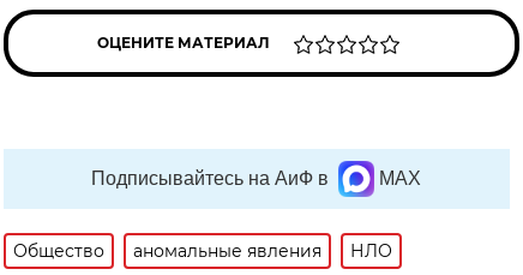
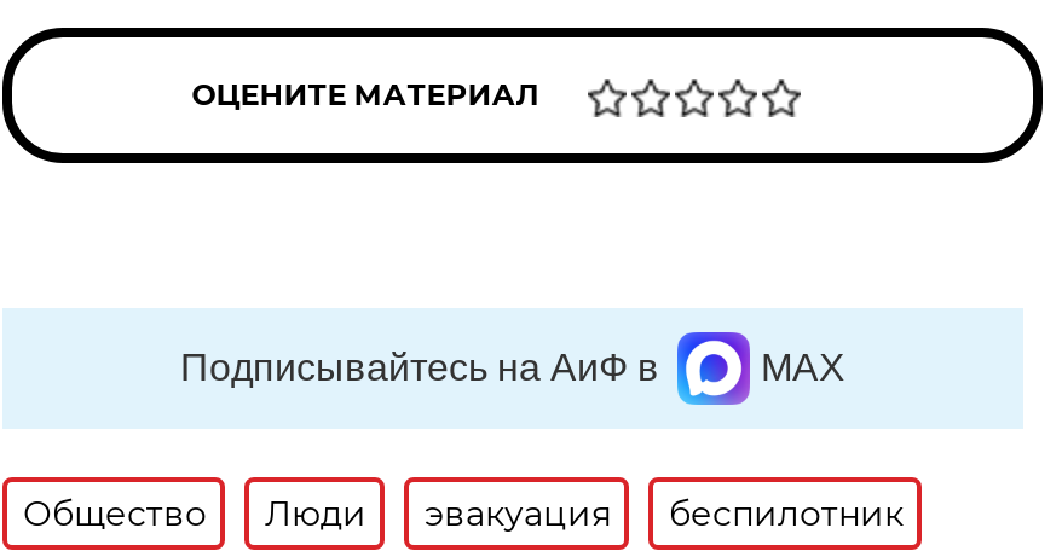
- аномальные явления
- НЛО
+ Люди
+ эвакуация
+ беспилотник
